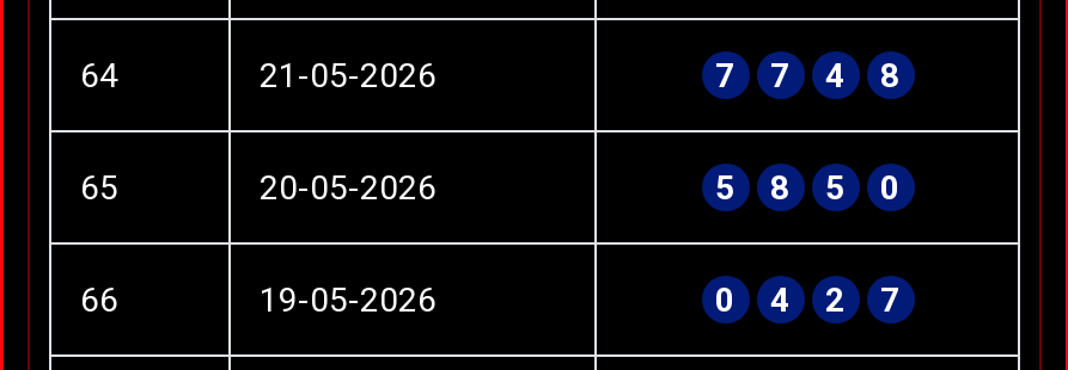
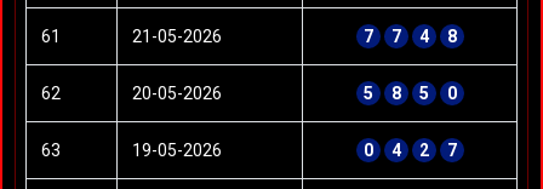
- 64
+ 61

- 65
+ 62

- 66
+ 63
